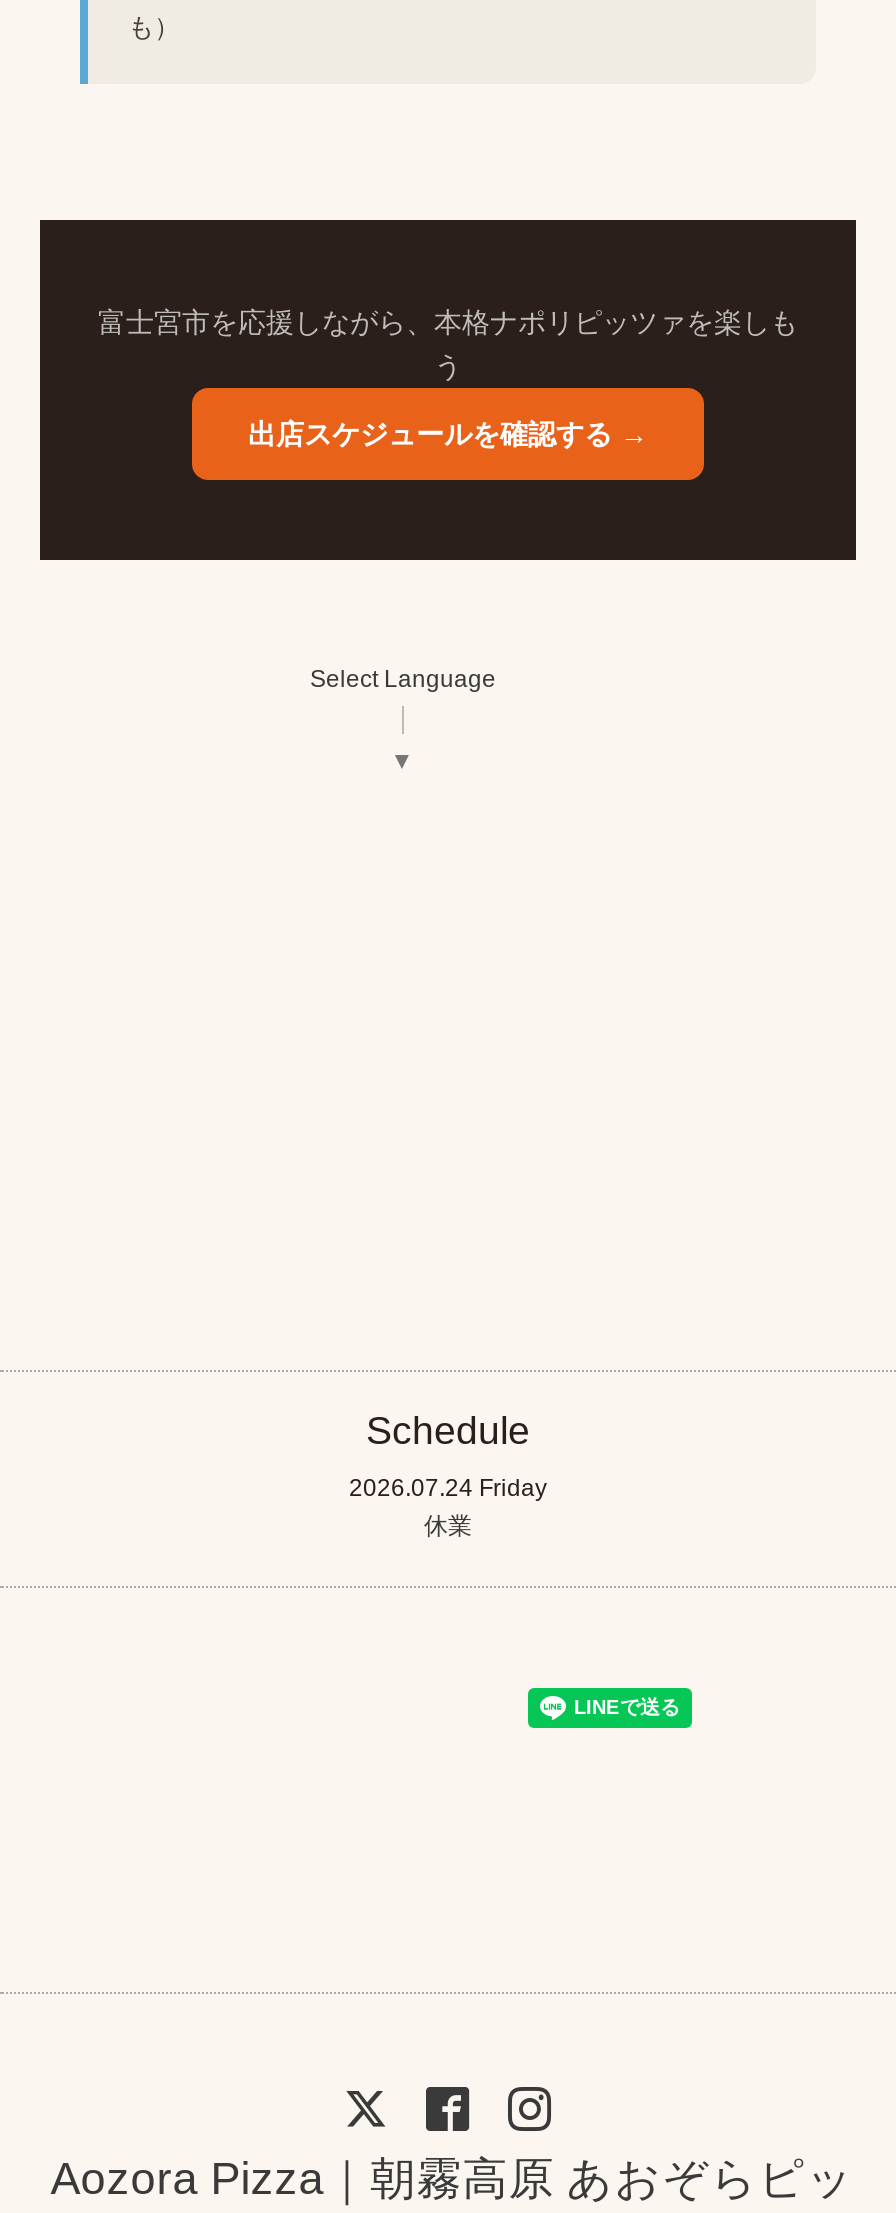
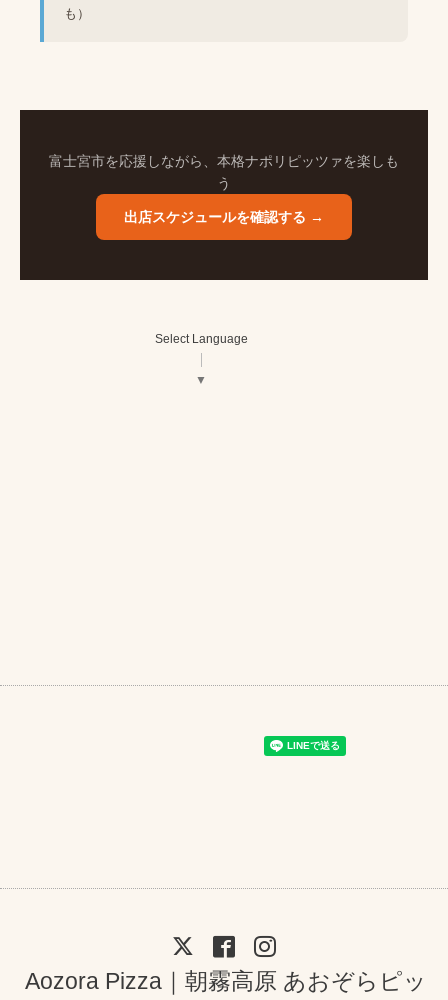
- Schedule
- 2026.07.24 Friday
- 休業
